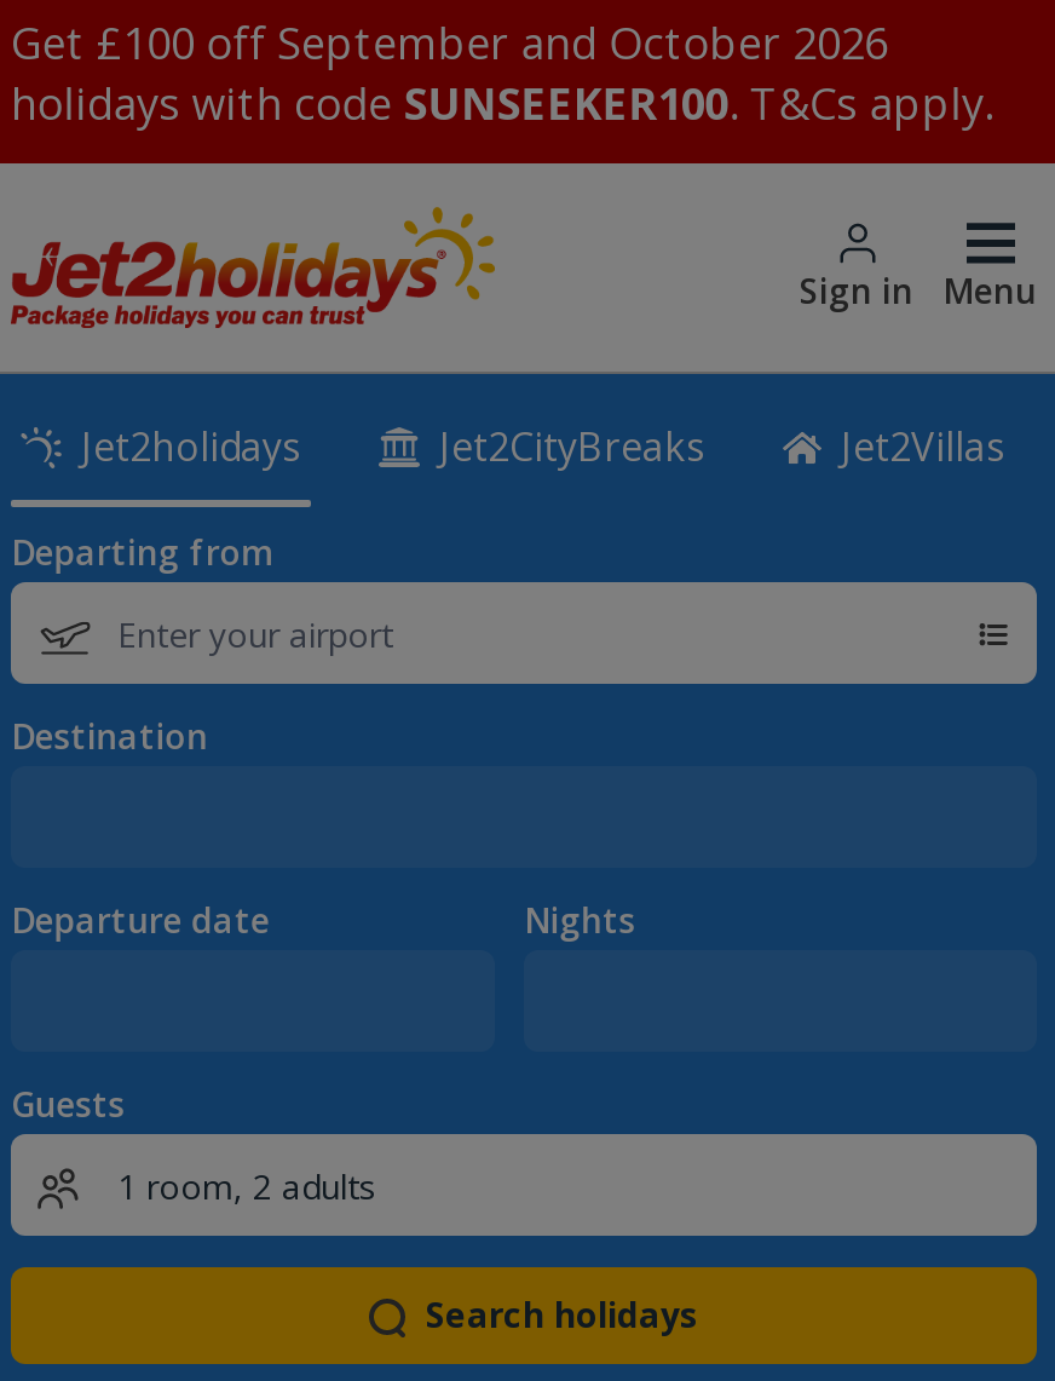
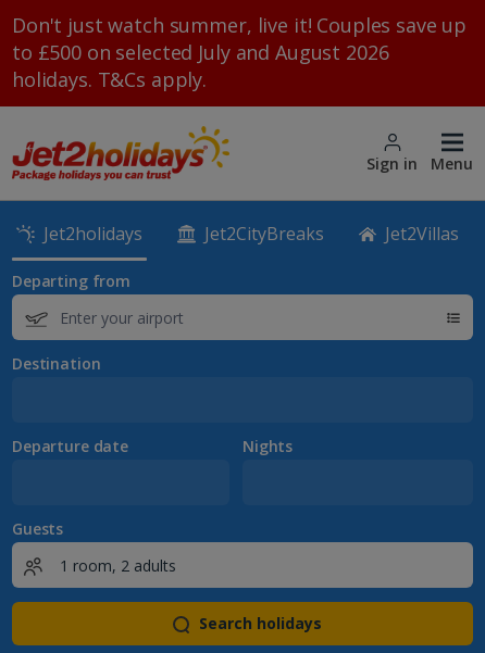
- Get £100 off September and October 2026
- holidays with code SUNSEEKER100. T&Cs apply.
+ Don't just watch summer, live it! Couples save up
+ to £500 on selected July and August 2026
+ holidays. T&Cs apply.
